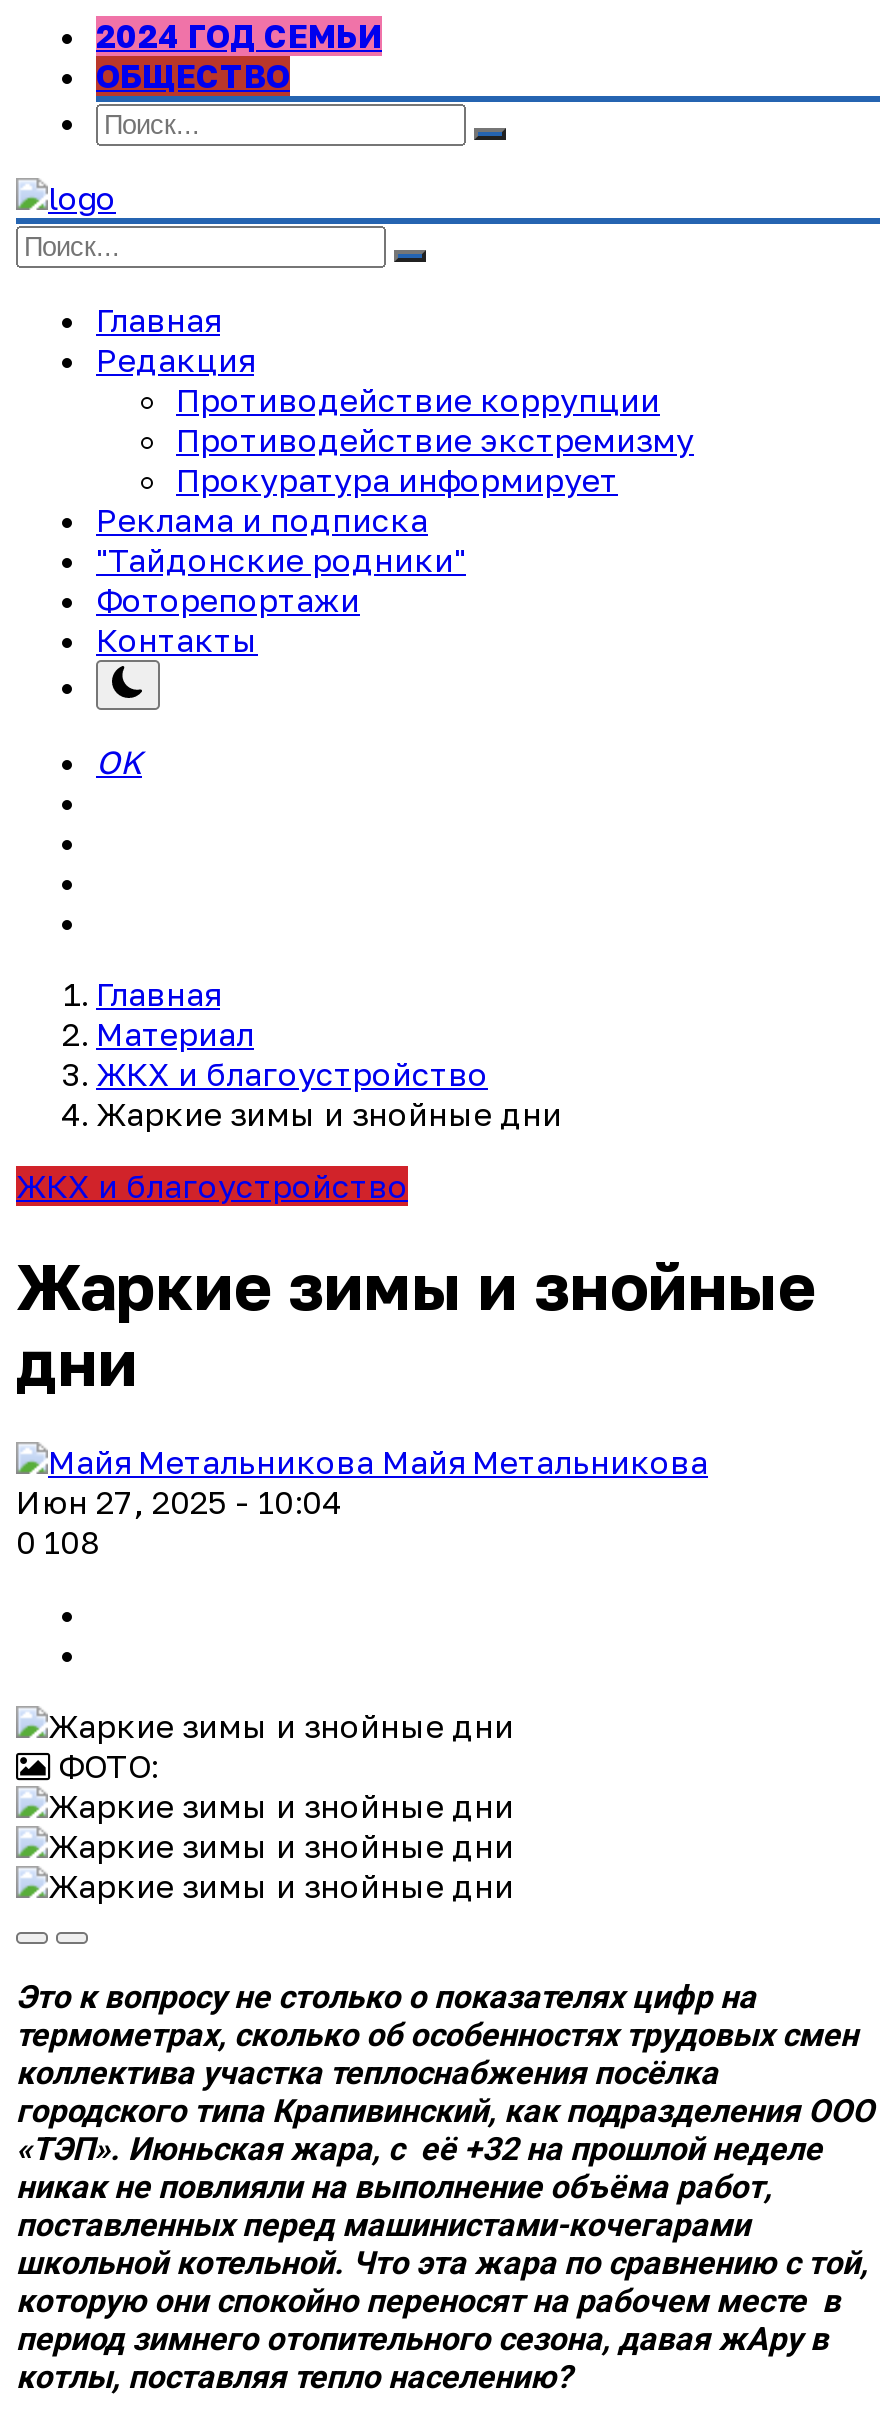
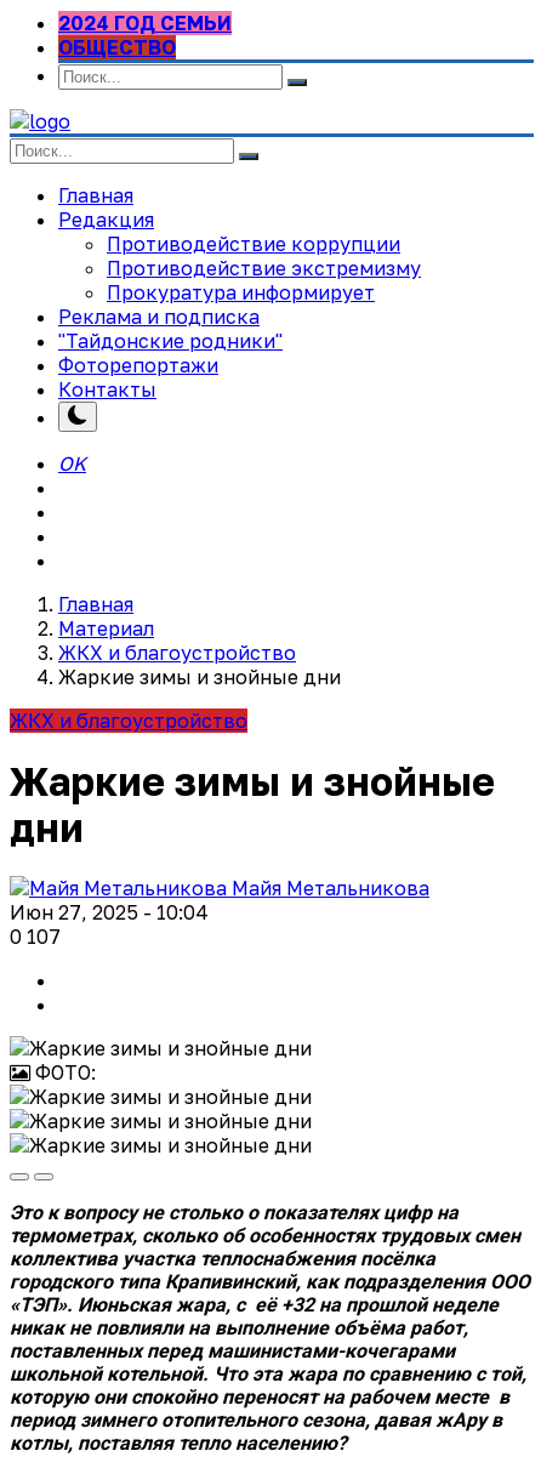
- 0 108
+ 0 107
